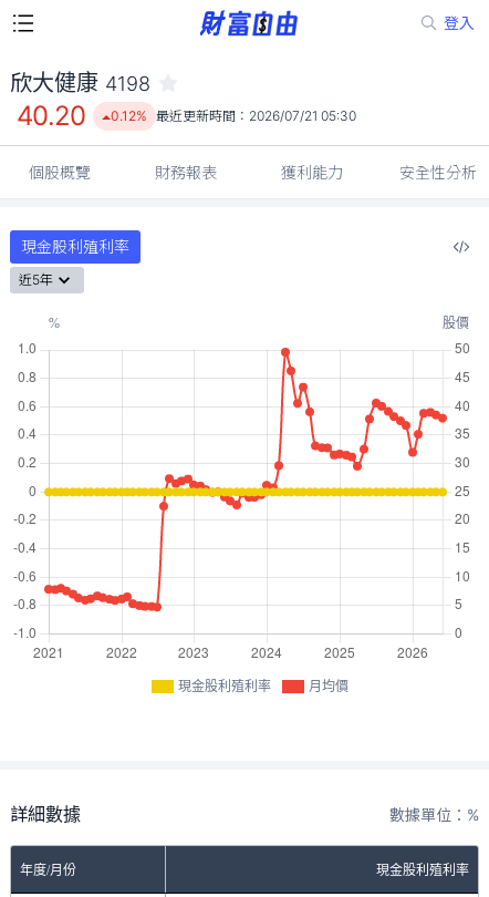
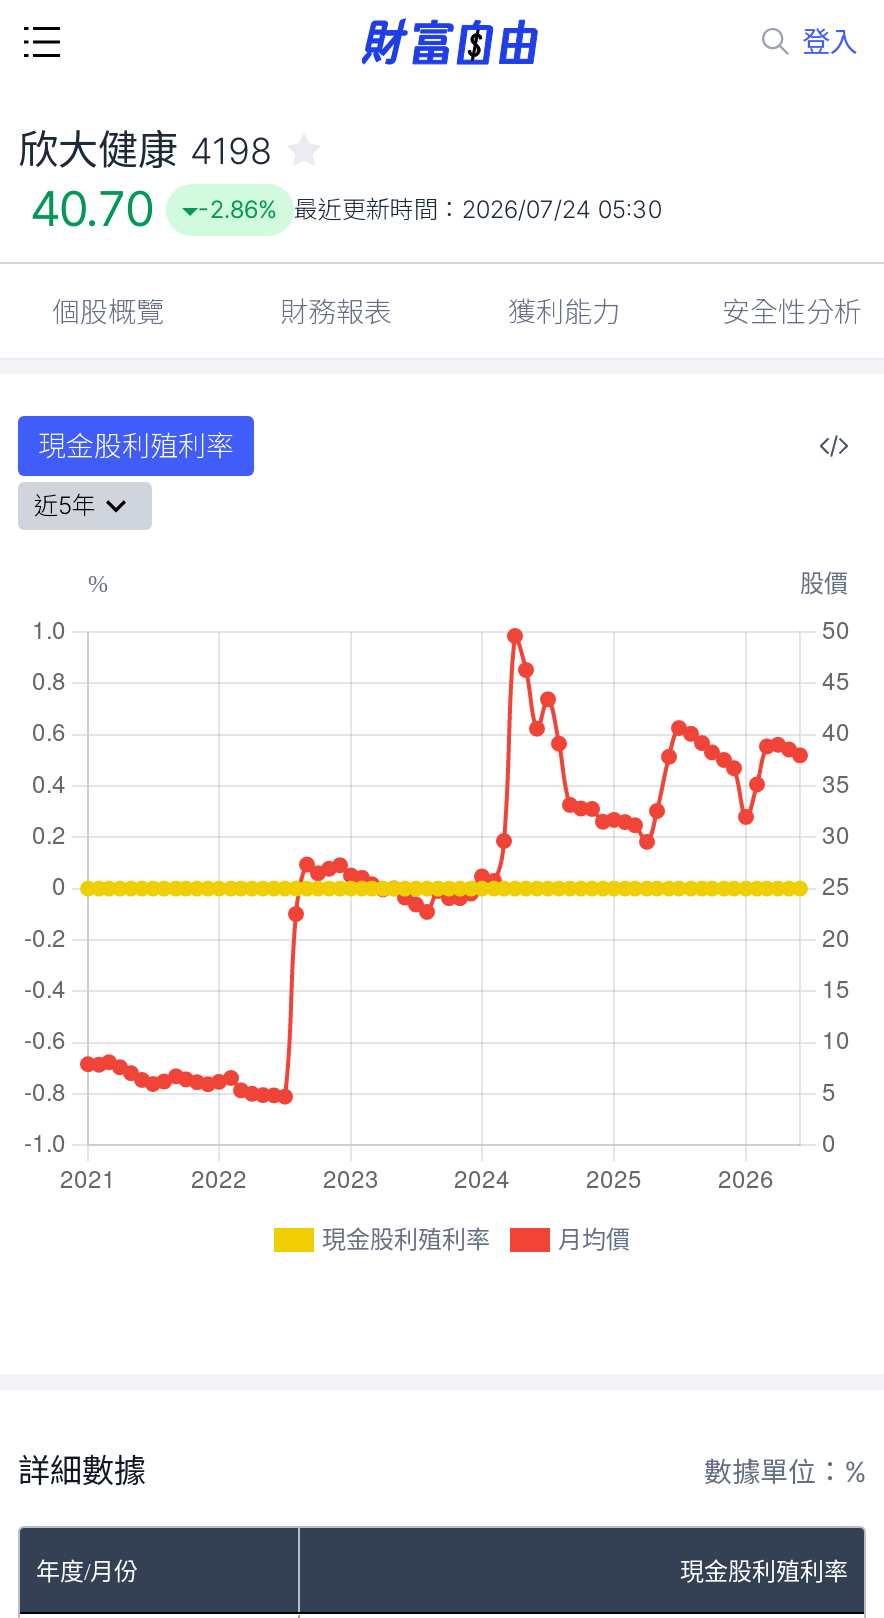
- 40.20
+ 40.70

- 0.12% 最近更新時間：2026/07/21 05:30
+ -2.86% 最近更新時間：2026/07/24 05:30
